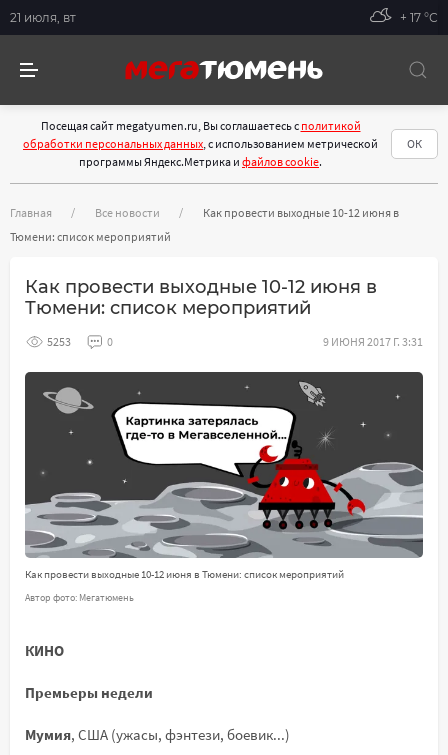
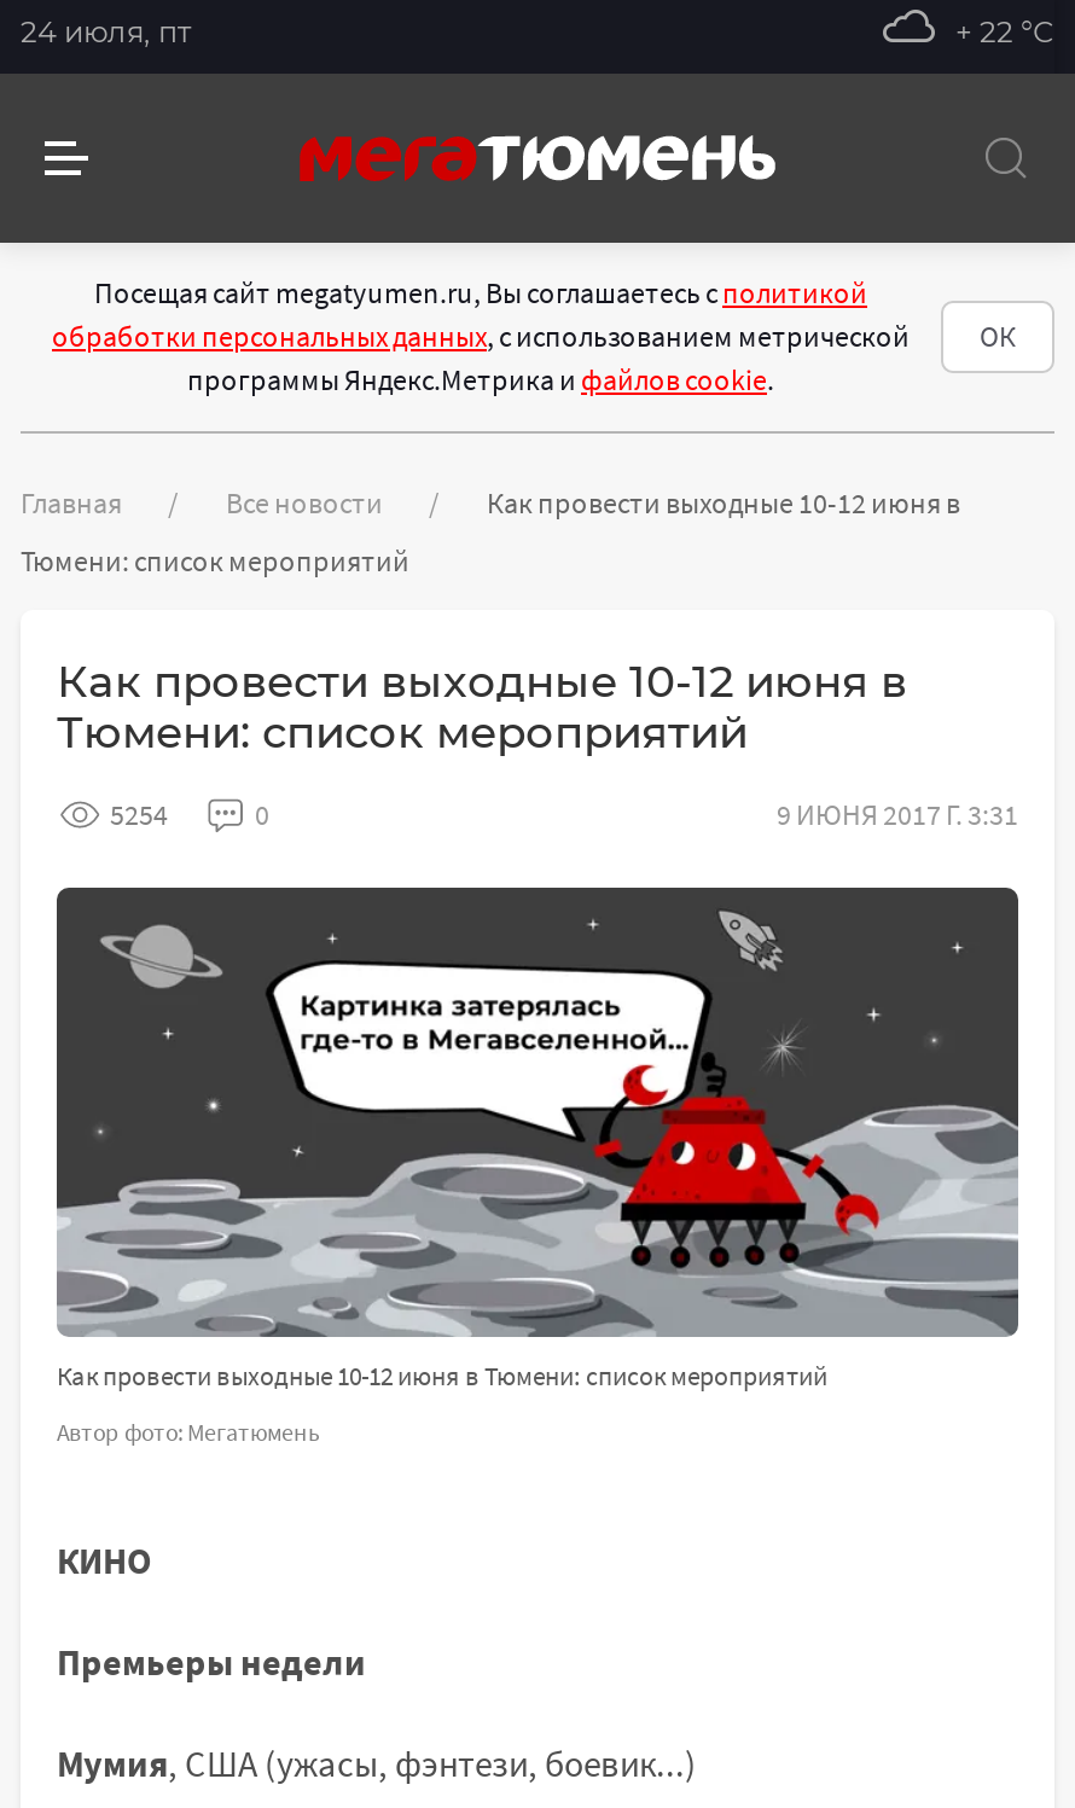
- 21 июля, вт
+ 24 июля, пт

- + 17 °С
+ + 22 °С

- 5253
+ 5254
